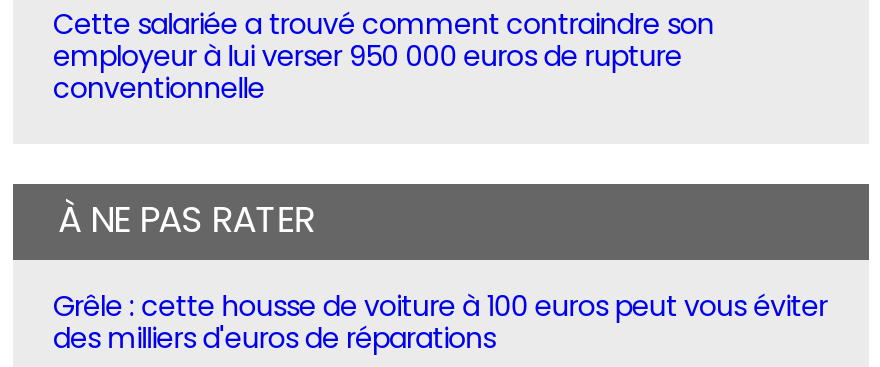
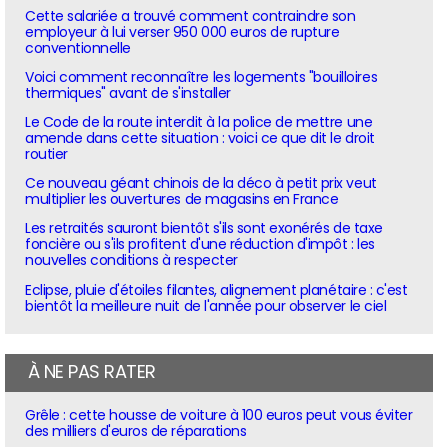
+ Voici comment reconnaître les logements "bouilloires
+ thermiques" avant de s'installer
+ Le Code de la route interdit à la police de mettre une
+ amende dans cette situation : voici ce que dit le droit
+ routier
+ Ce nouveau géant chinois de la déco à petit prix veut
+ multiplier les ouvertures de magasins en France
+ Les retraités sauront bientôt s'ils sont exonérés de taxe
+ foncière ou s'ils profitent d'une réduction d'impôt : les
+ nouvelles conditions à respecter
+ Eclipse, pluie d'étoiles filantes, alignement planétaire : c'est
+ bientôt la meilleure nuit de l'année pour observer le ciel
